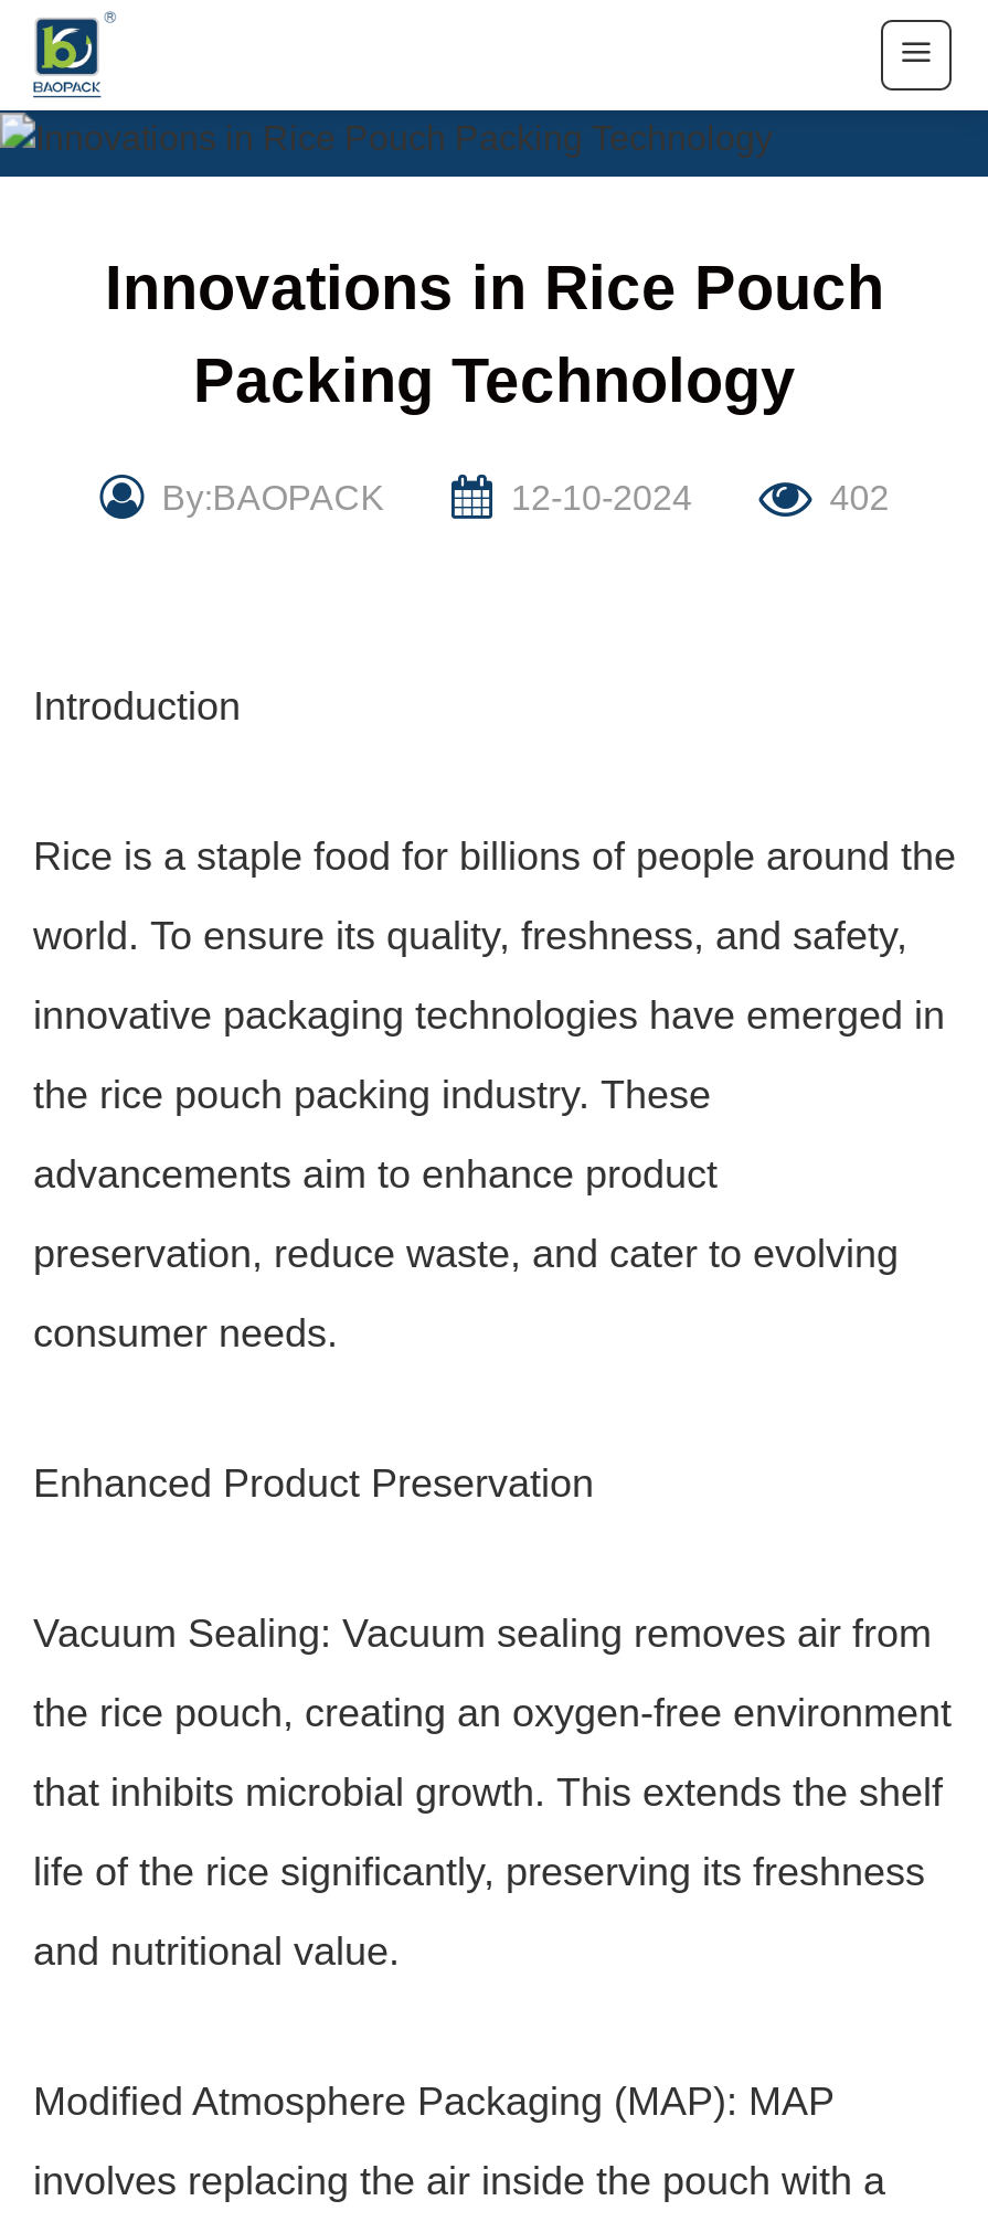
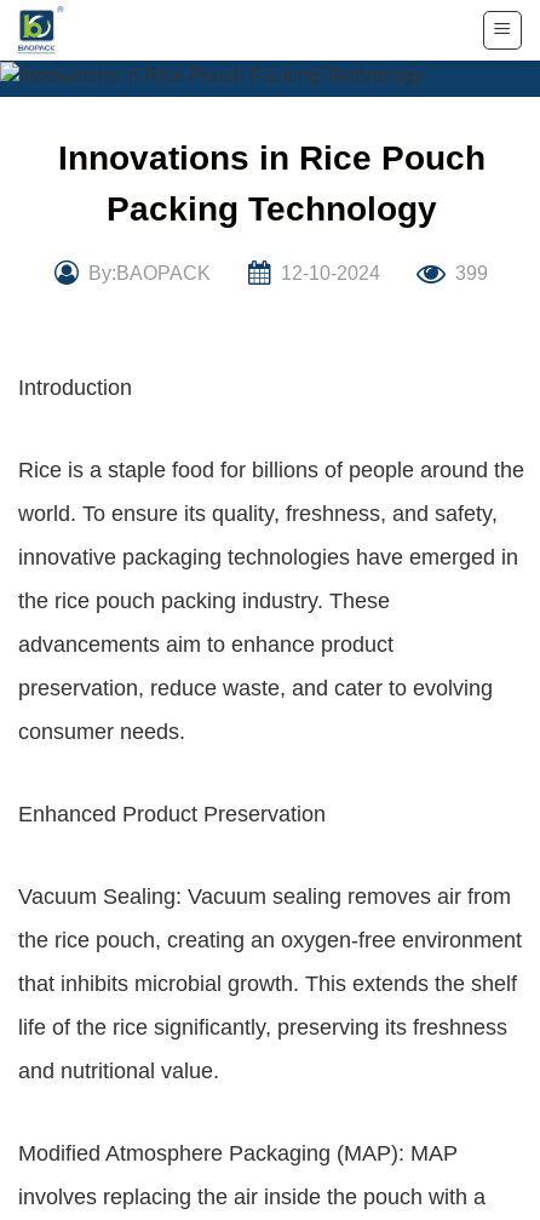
- 402
+ 399
